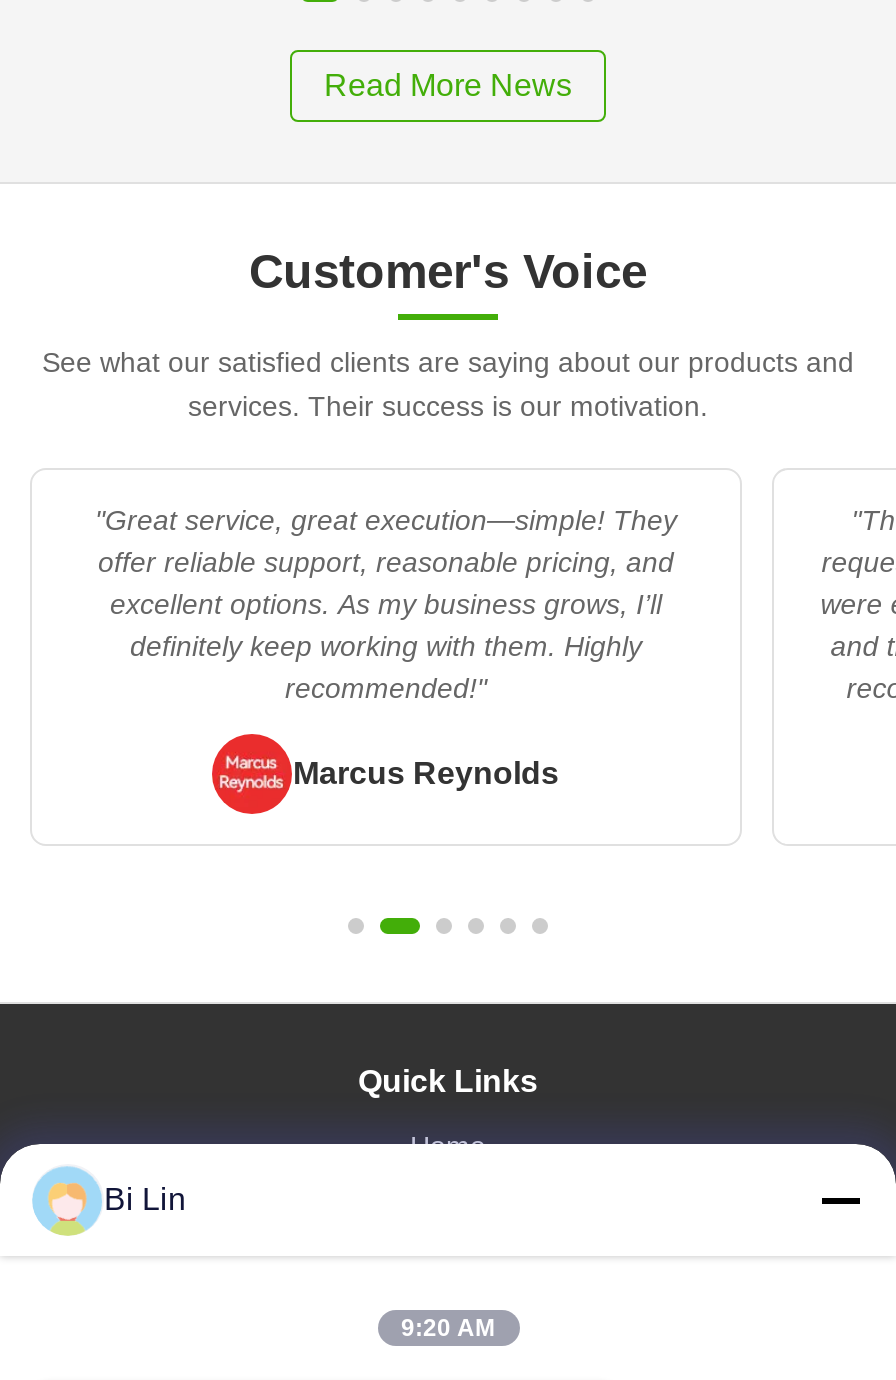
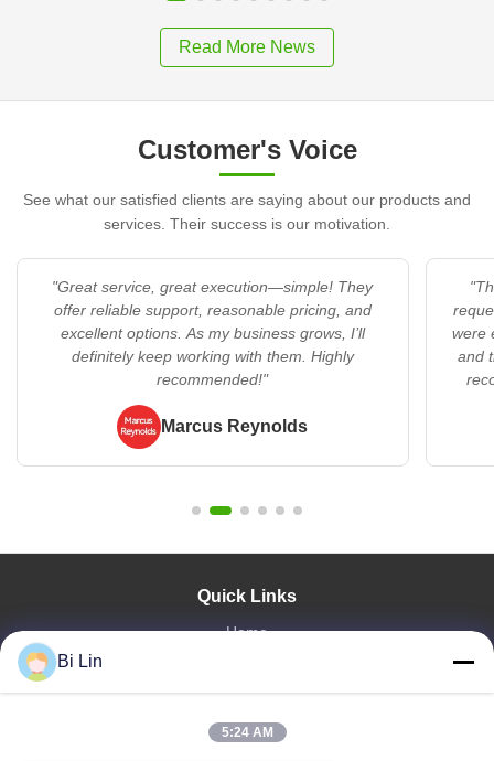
- 9:20 AM
+ 5:24 AM
